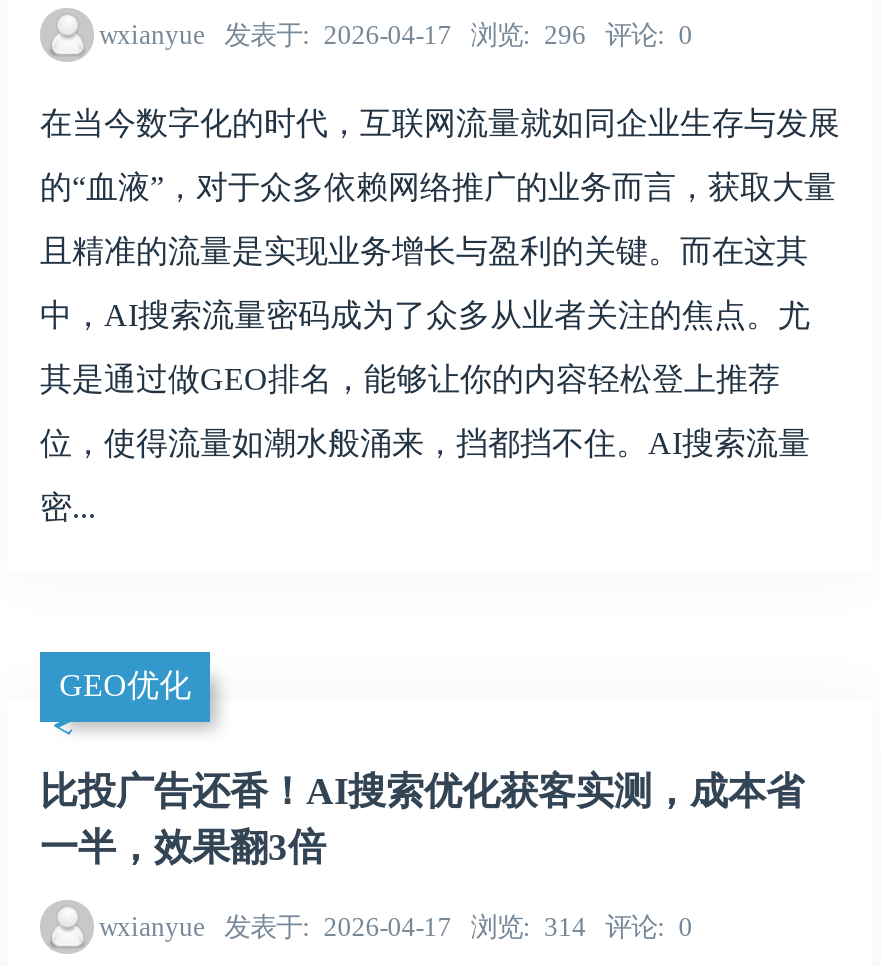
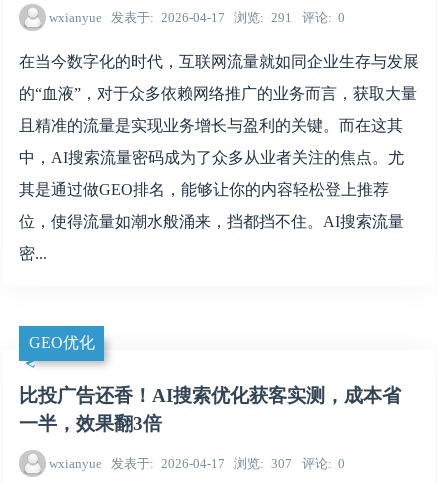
- wxianyue 发表于 2026-04-17 浏览 296 评论 0
+ wxianyue 发表于 2026-04-17 浏览 291 评论 0

- wxianyue 发表于 2026-04-17 浏览 314 评论 0
+ wxianyue 发表于 2026-04-17 浏览 307 评论 0
